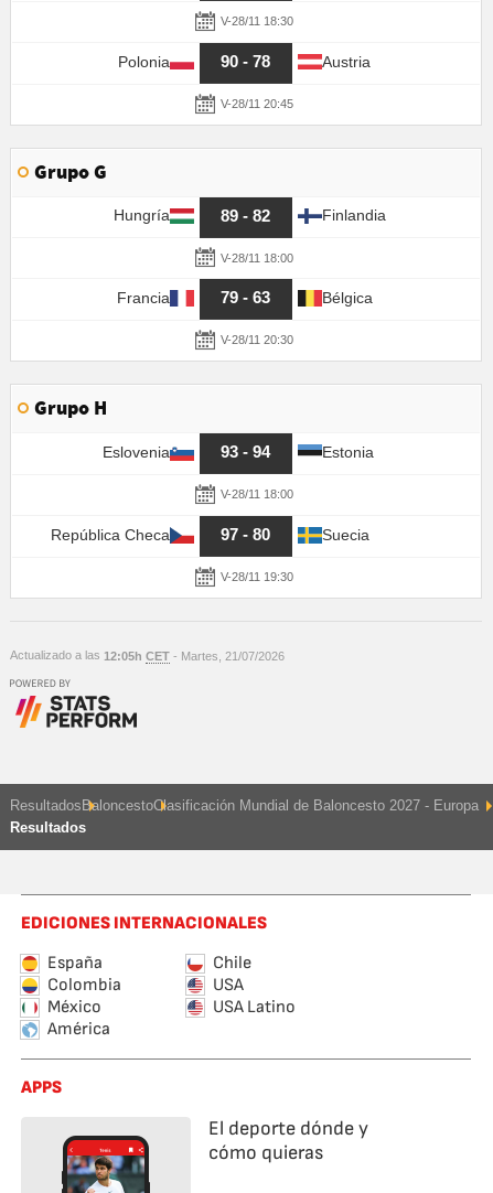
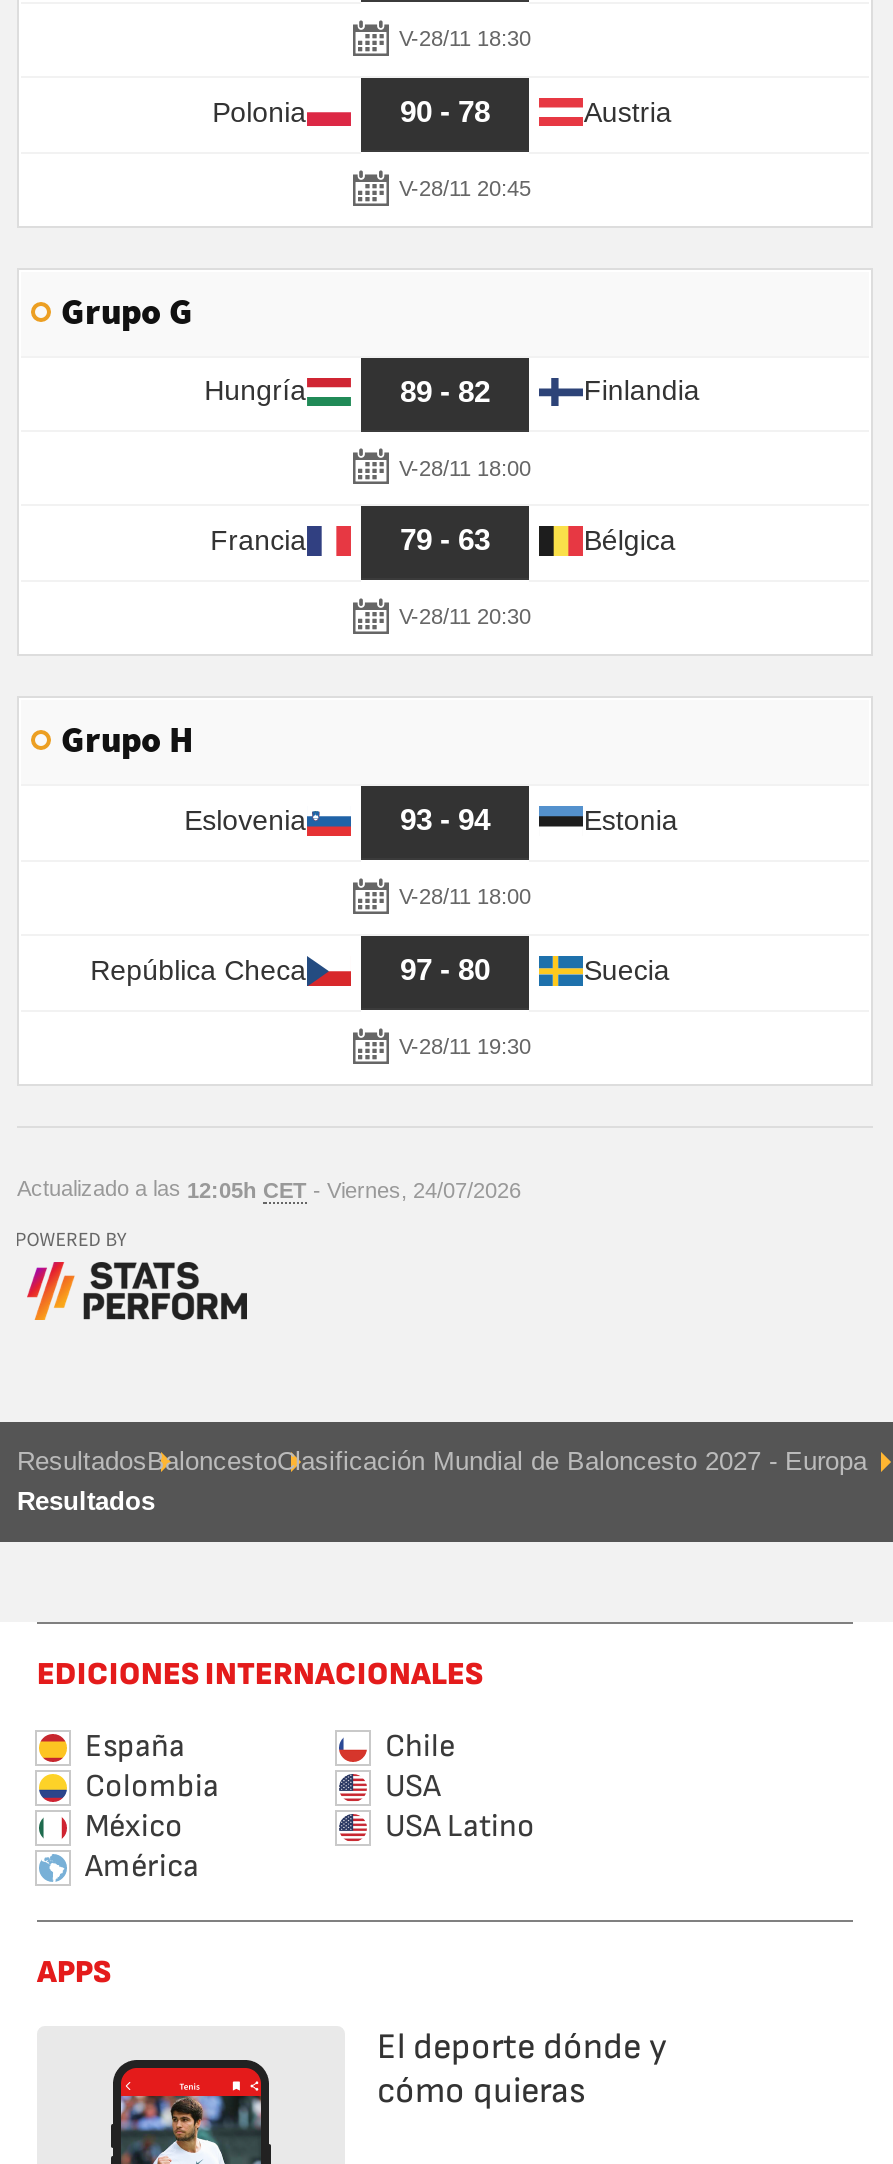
- Actualizado a las 12:05h CET - Martes, 21/07/2026
+ Actualizado a las 12:05h CET - Viernes, 24/07/2026
